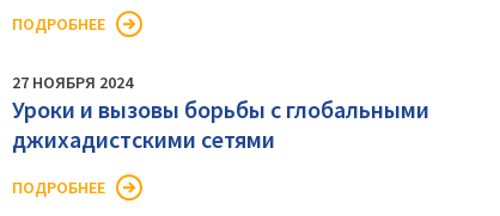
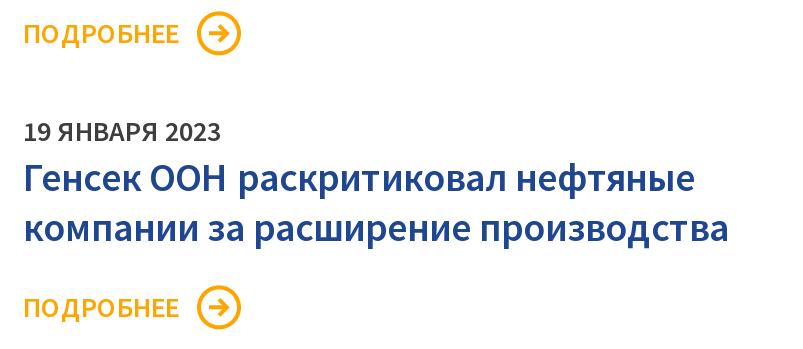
- 27 НОЯБРЯ 2024
- Уроки и вызовы борьбы с глобальными
- джихадистскими сетями
+ 19 ЯНВАРЯ 2023
+ Генсек ООН раскритиковал нефтяные
+ компании за расширение производства
